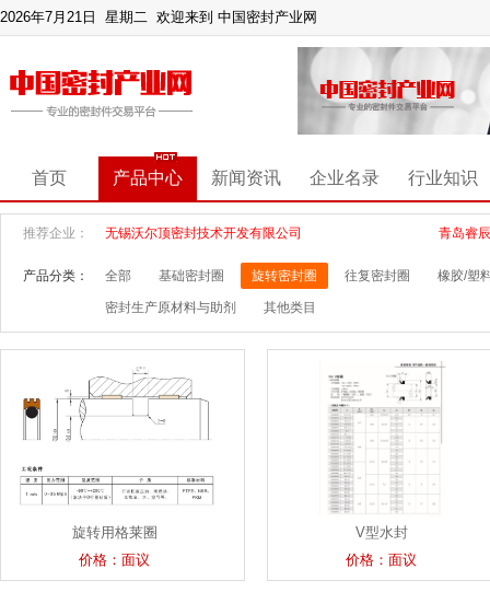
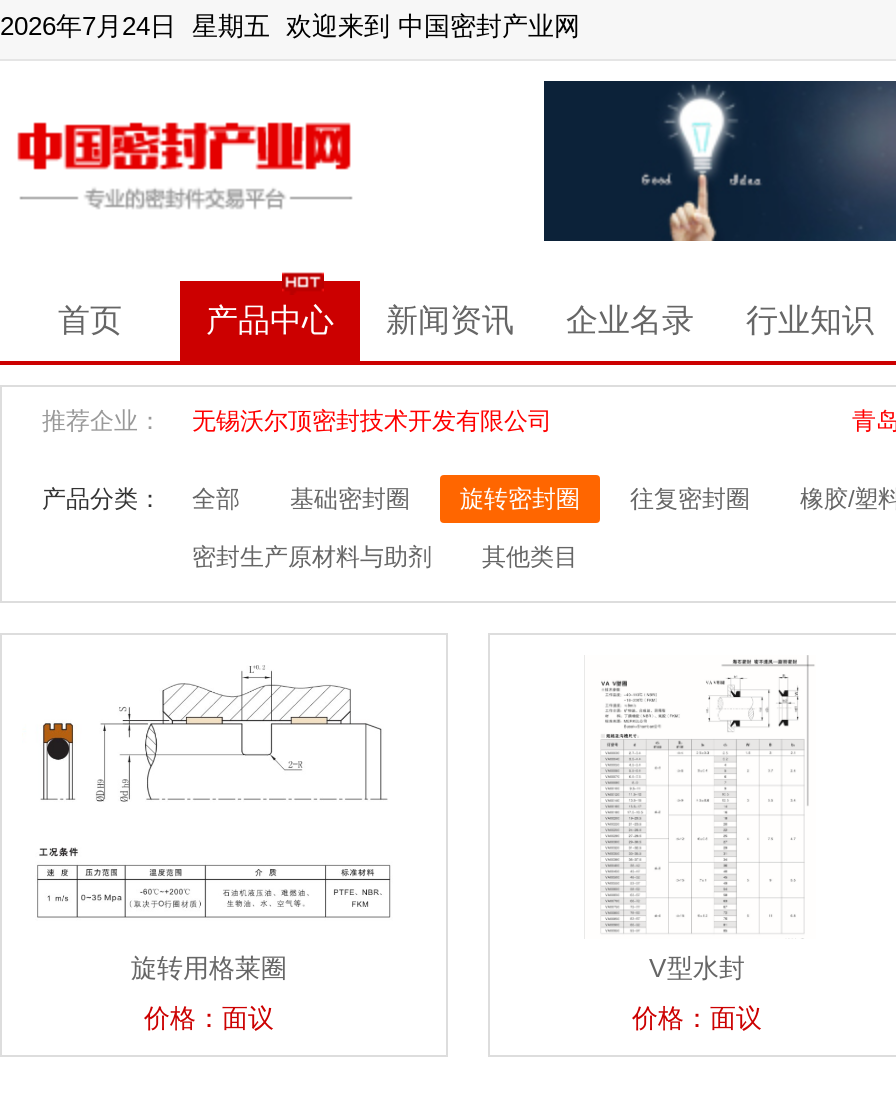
- 2026年7月21日 星期二欢迎来到 中国密封产业网
+ 2026年7月24日 星期五欢迎来到 中国密封产业网

- [image]
+ [image]
